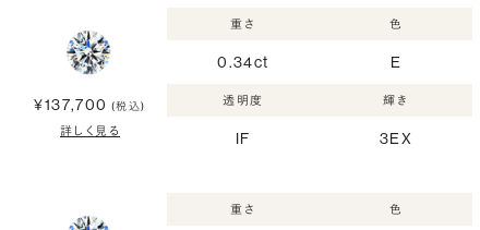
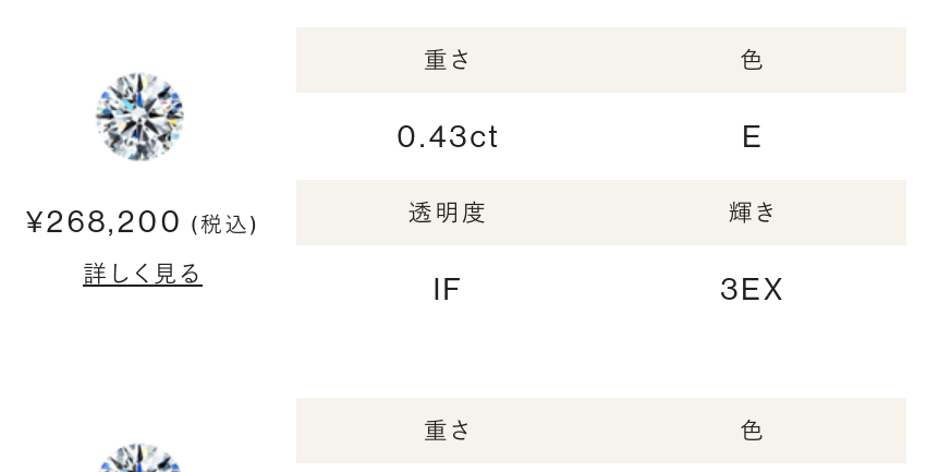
- 0.34ct
+ 0.43ct

- ¥137,700 (税込)
+ ¥268,200 (税込)
